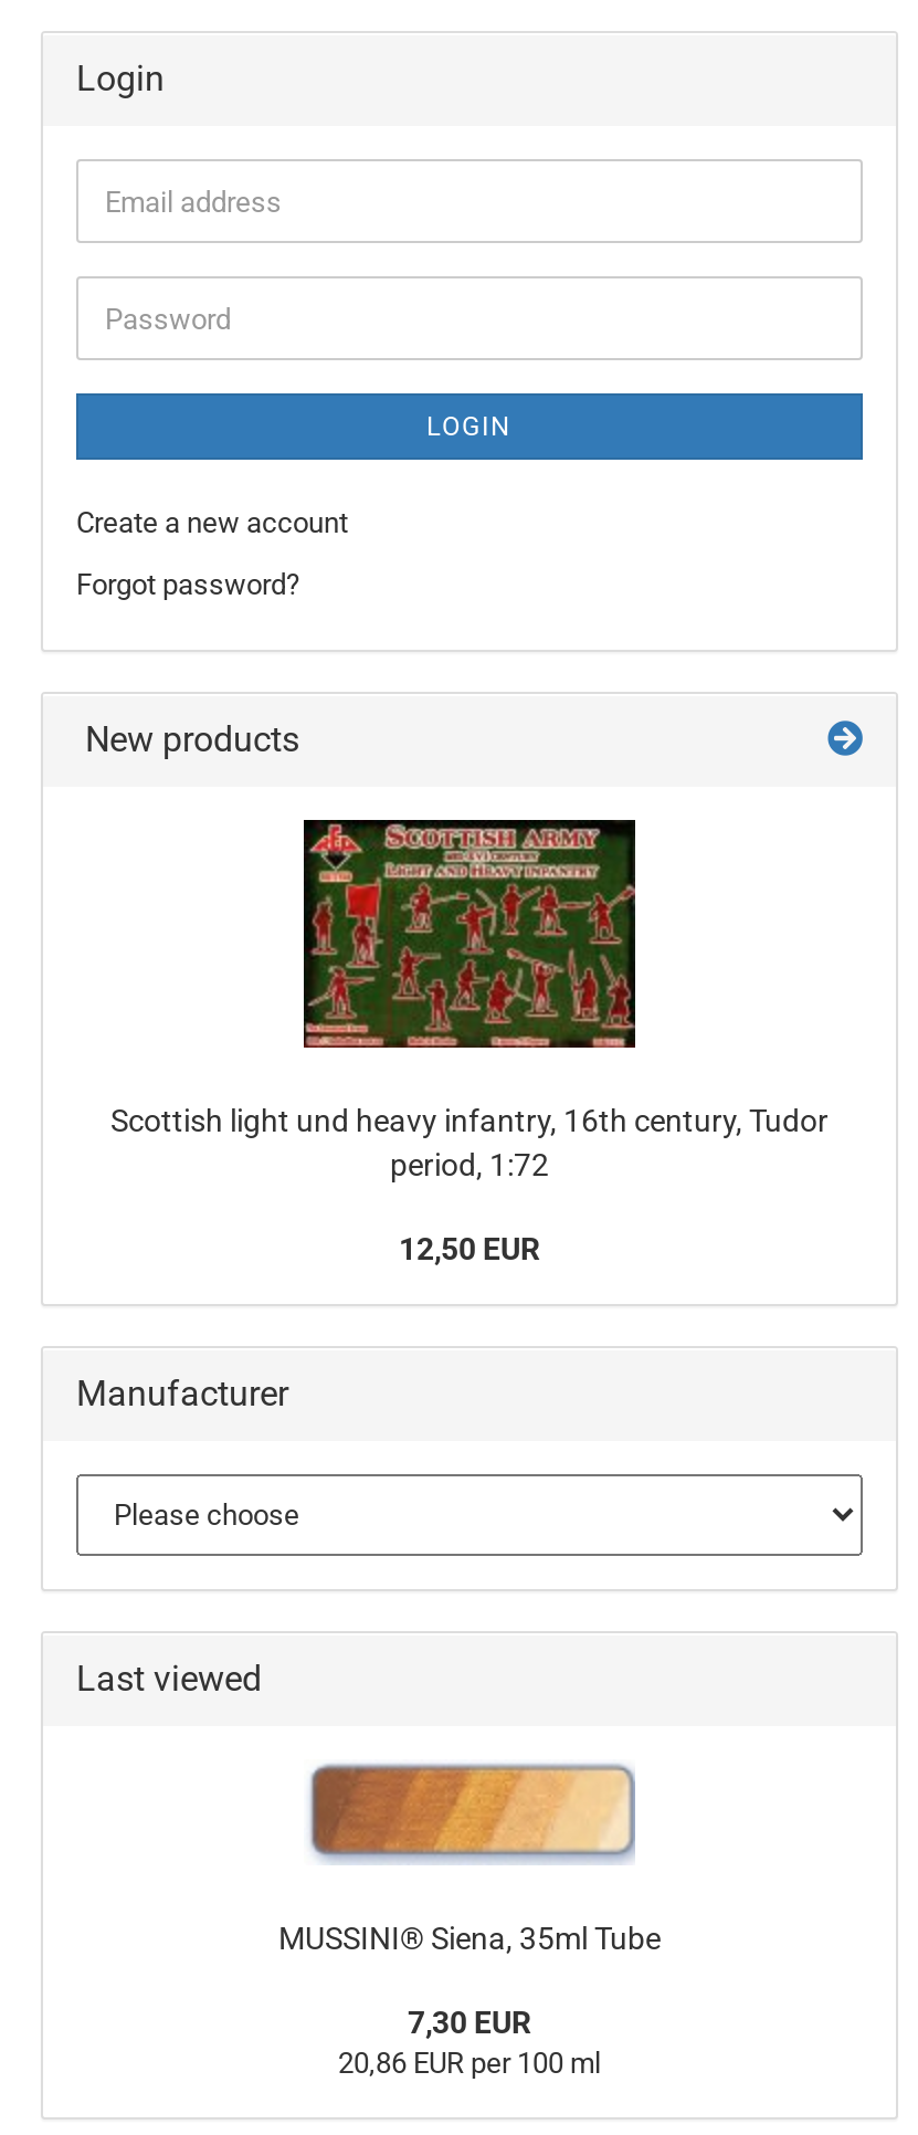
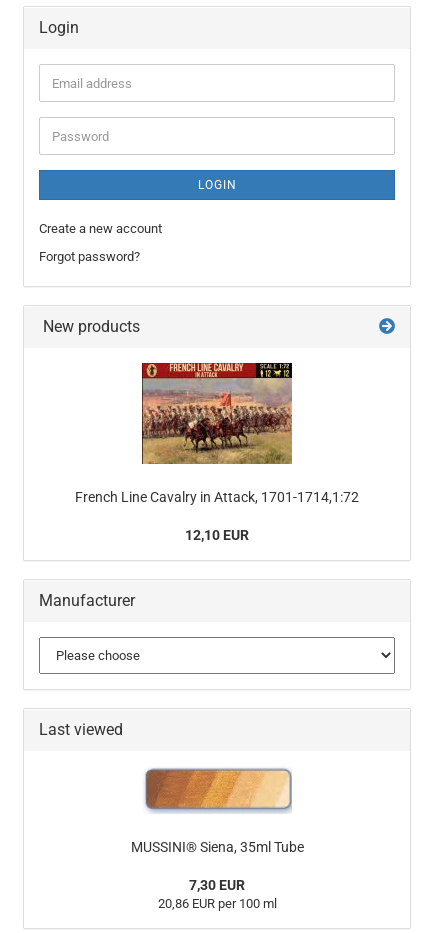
- [image]
- Scottish light und heavy infantry, 16th century, Tudor
- period, 1:72
+ [image]
+ French Line Cavalry in Attack, 1701-1714,1:72

- 12,50 EUR
+ 12,10 EUR
